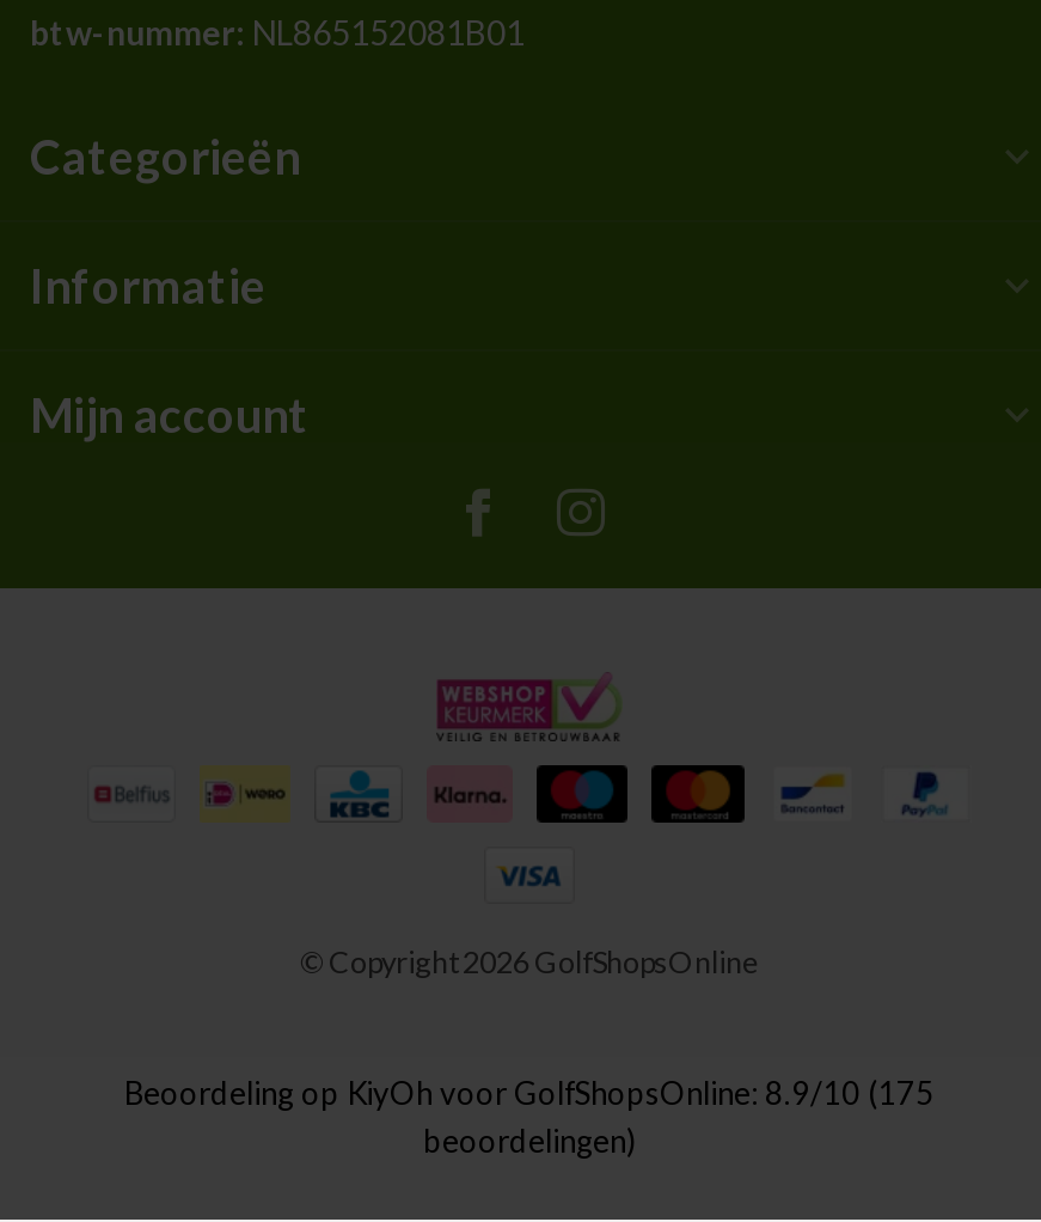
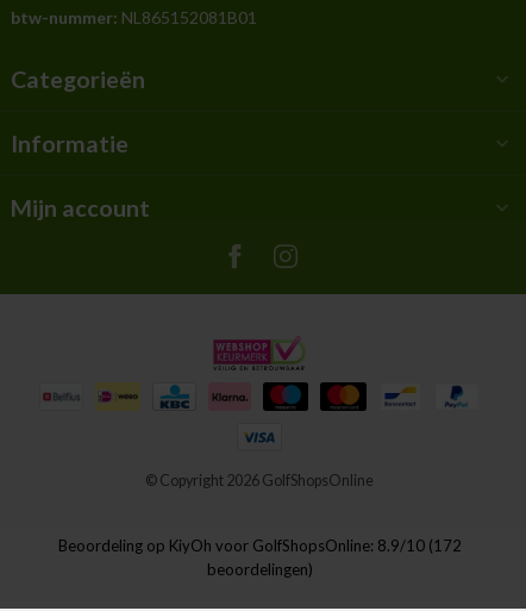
- Beoordeling op KiyOh voor GolfShopsOnline: 8.9/10 (175
+ Beoordeling op KiyOh voor GolfShopsOnline: 8.9/10 (172
